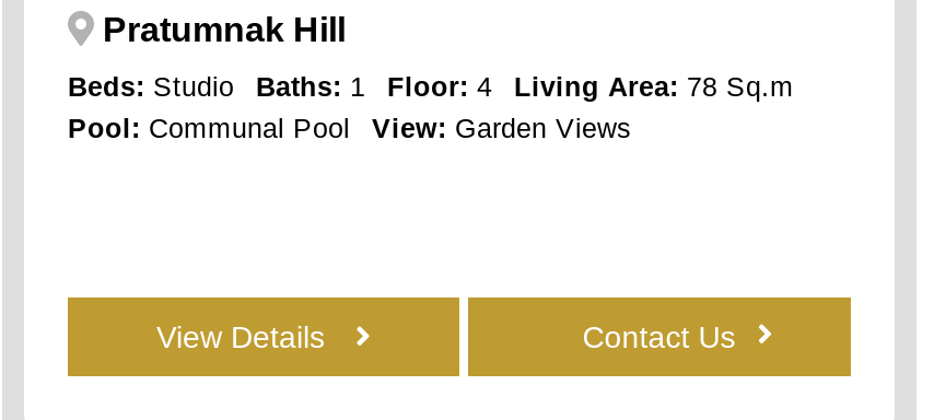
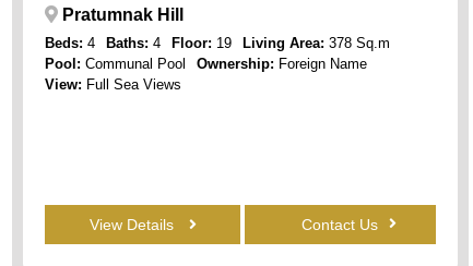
- Beds: Studio
+ Beds: 4

- Baths: 1
+ Baths: 4

- Floor: 4
+ Floor: 19

- Living Area: 78 Sq.m
+ Living Area: 378 Sq.m

- View: Garden Views
+ Ownership: Foreign Name
+ View: Full Sea Views
